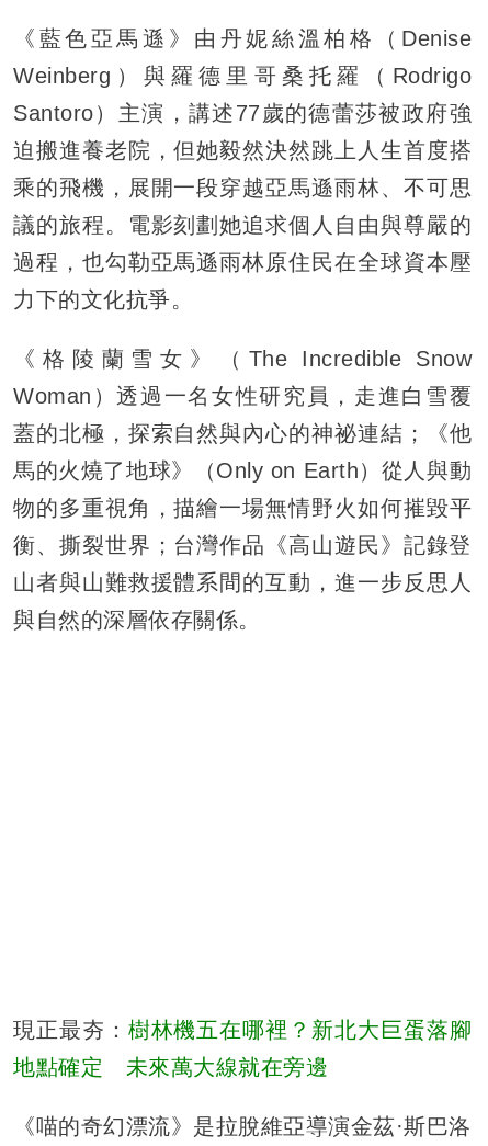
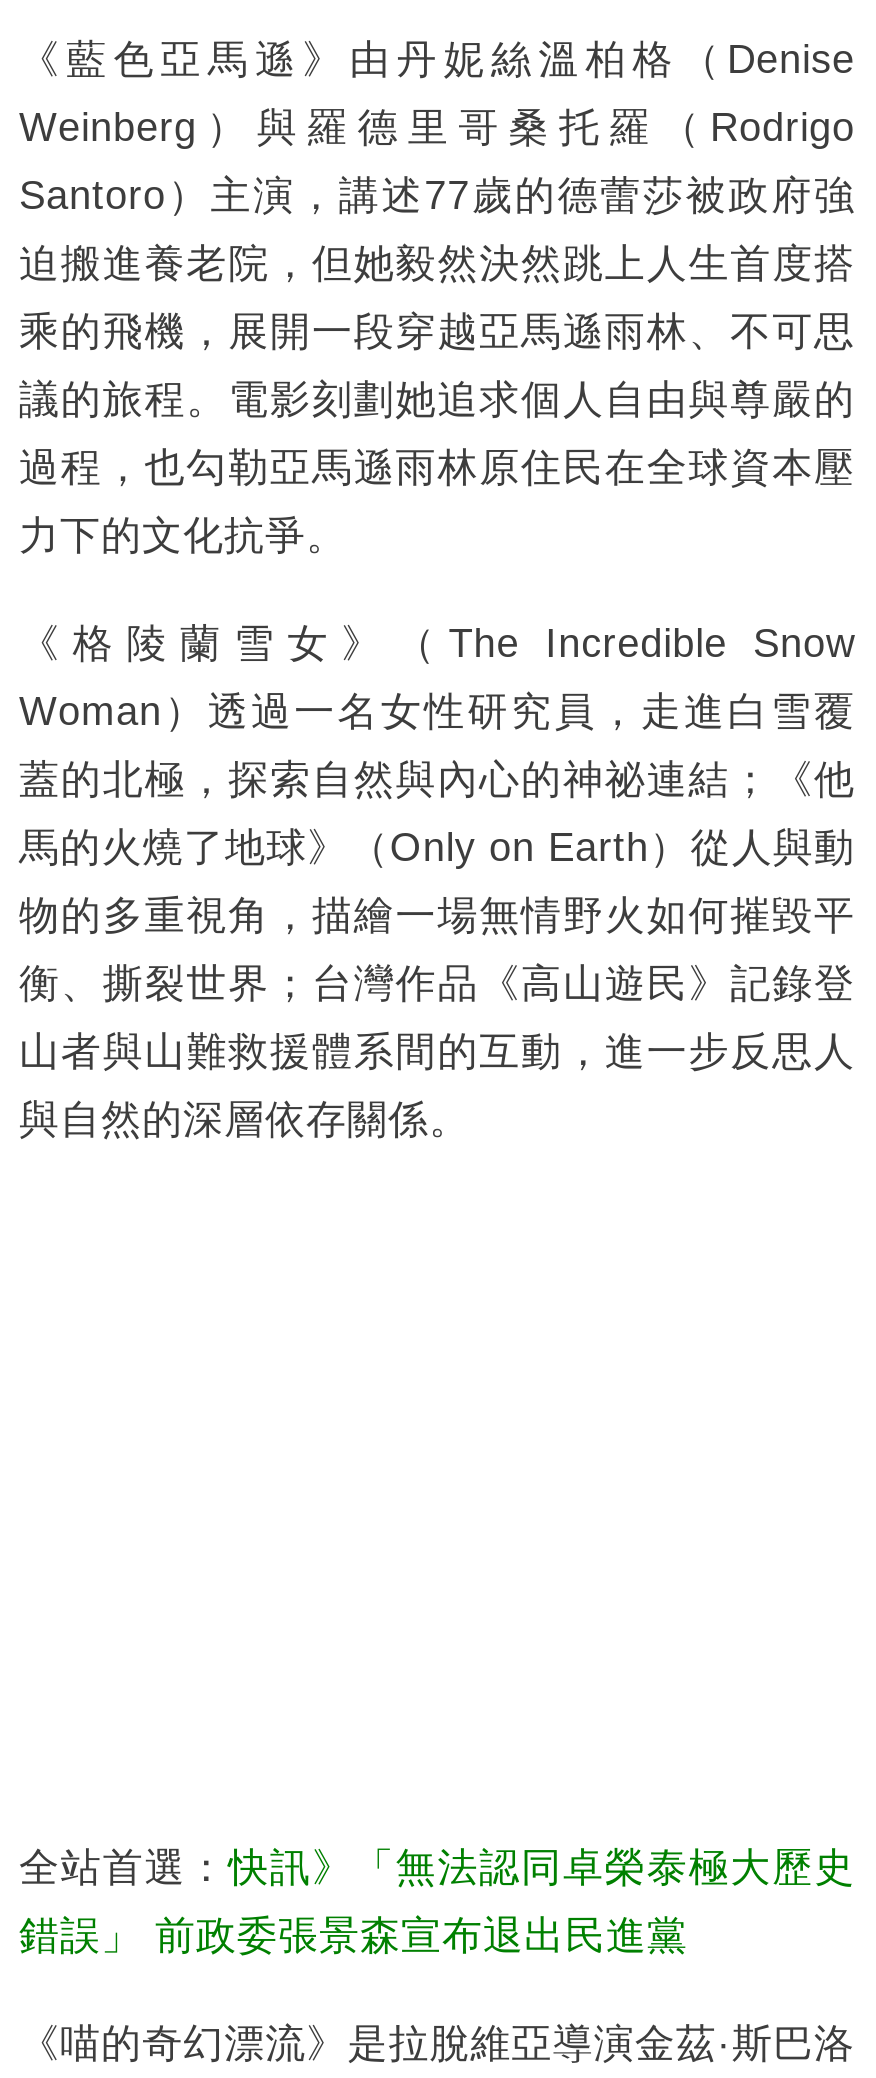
- 現正最夯：樹林機五在哪裡？新北大巨蛋落腳
+ 全站首選：快訊》「無法認同卓榮泰極大歷史

- 地點確定 未來萬大線就在旁邊
+ 錯誤」 前政委張景森宣布退出民進黨
